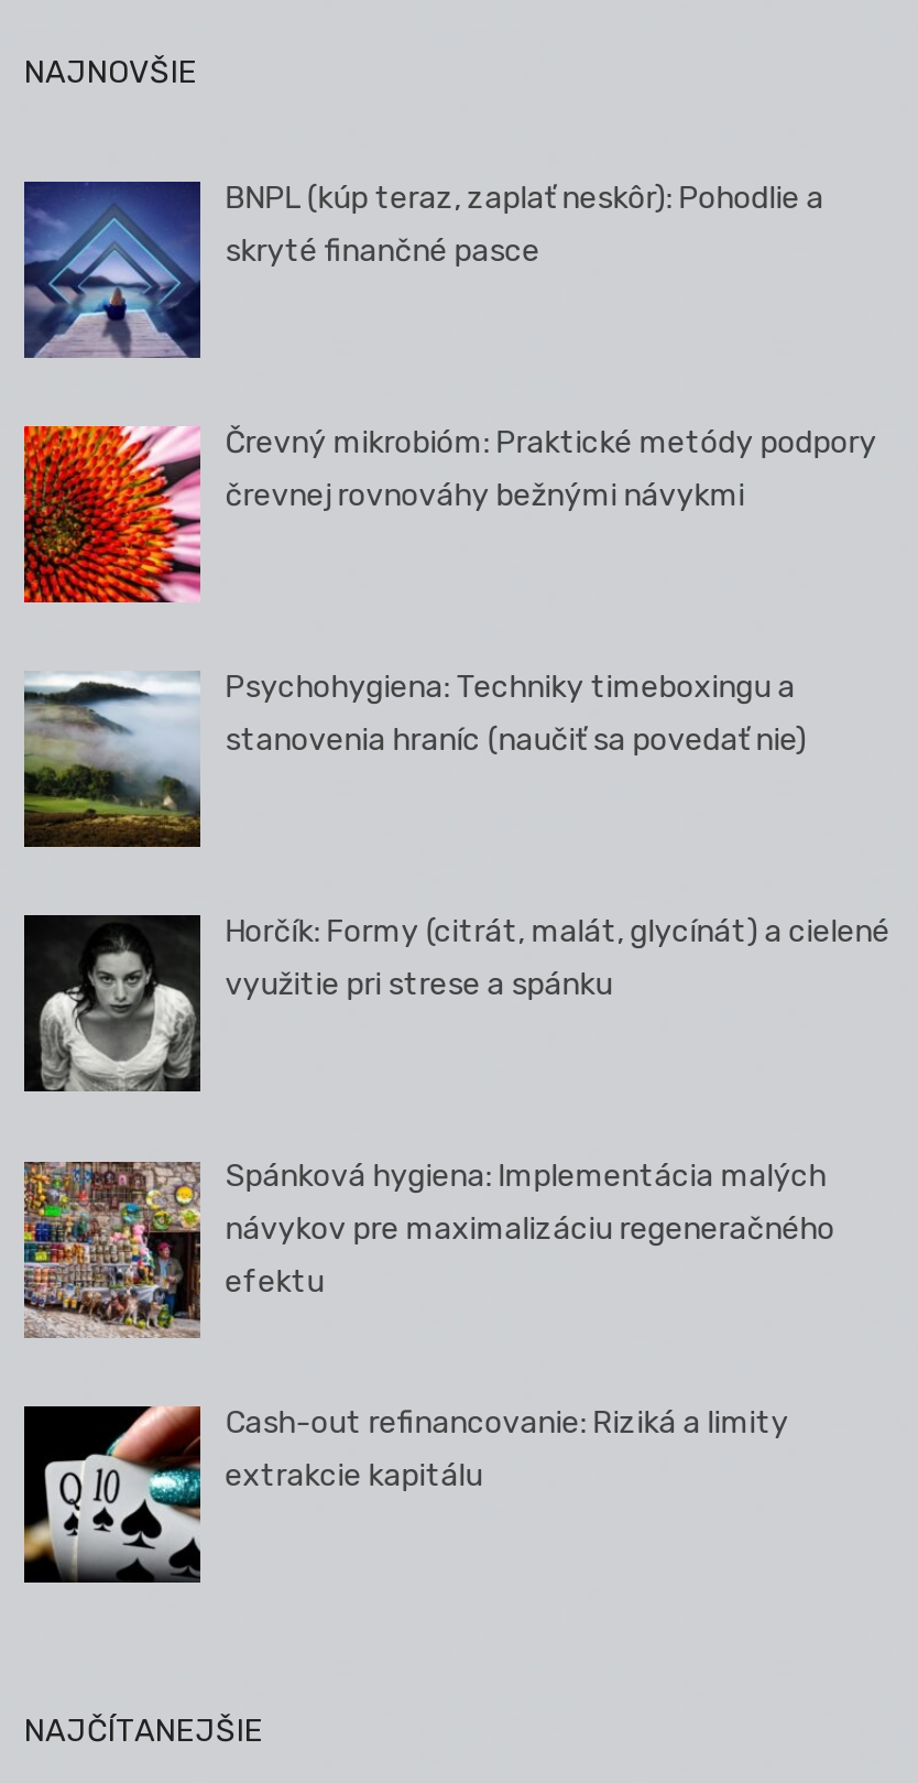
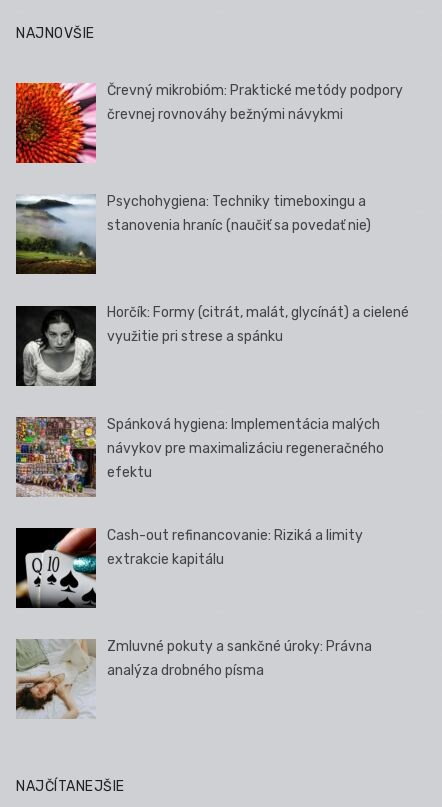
- [image]
- BNPL (kúp teraz, zaplať neskôr): Pohodlie a
- skryté finančné pasce

moved up: [image] | Črevný mikrobióm: Praktické metódy podpory | črevnej rovnováhy bežnými návykmi | ... | Cash-out refinancovanie: Riziká a limity | extrakcie kapitálu

+ [image]
+ Zmluvné pokuty a sankčné úroky: Právna
+ analýza drobného písma
